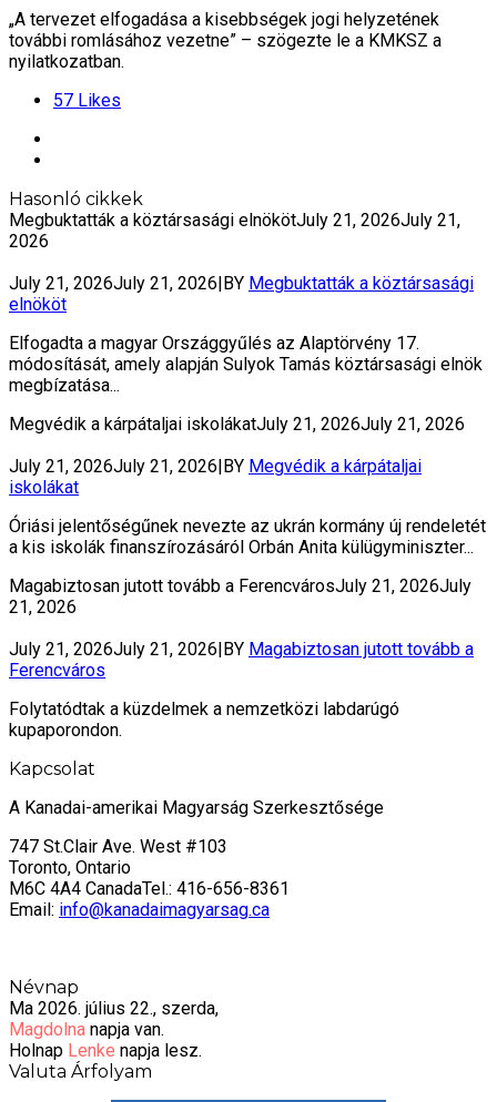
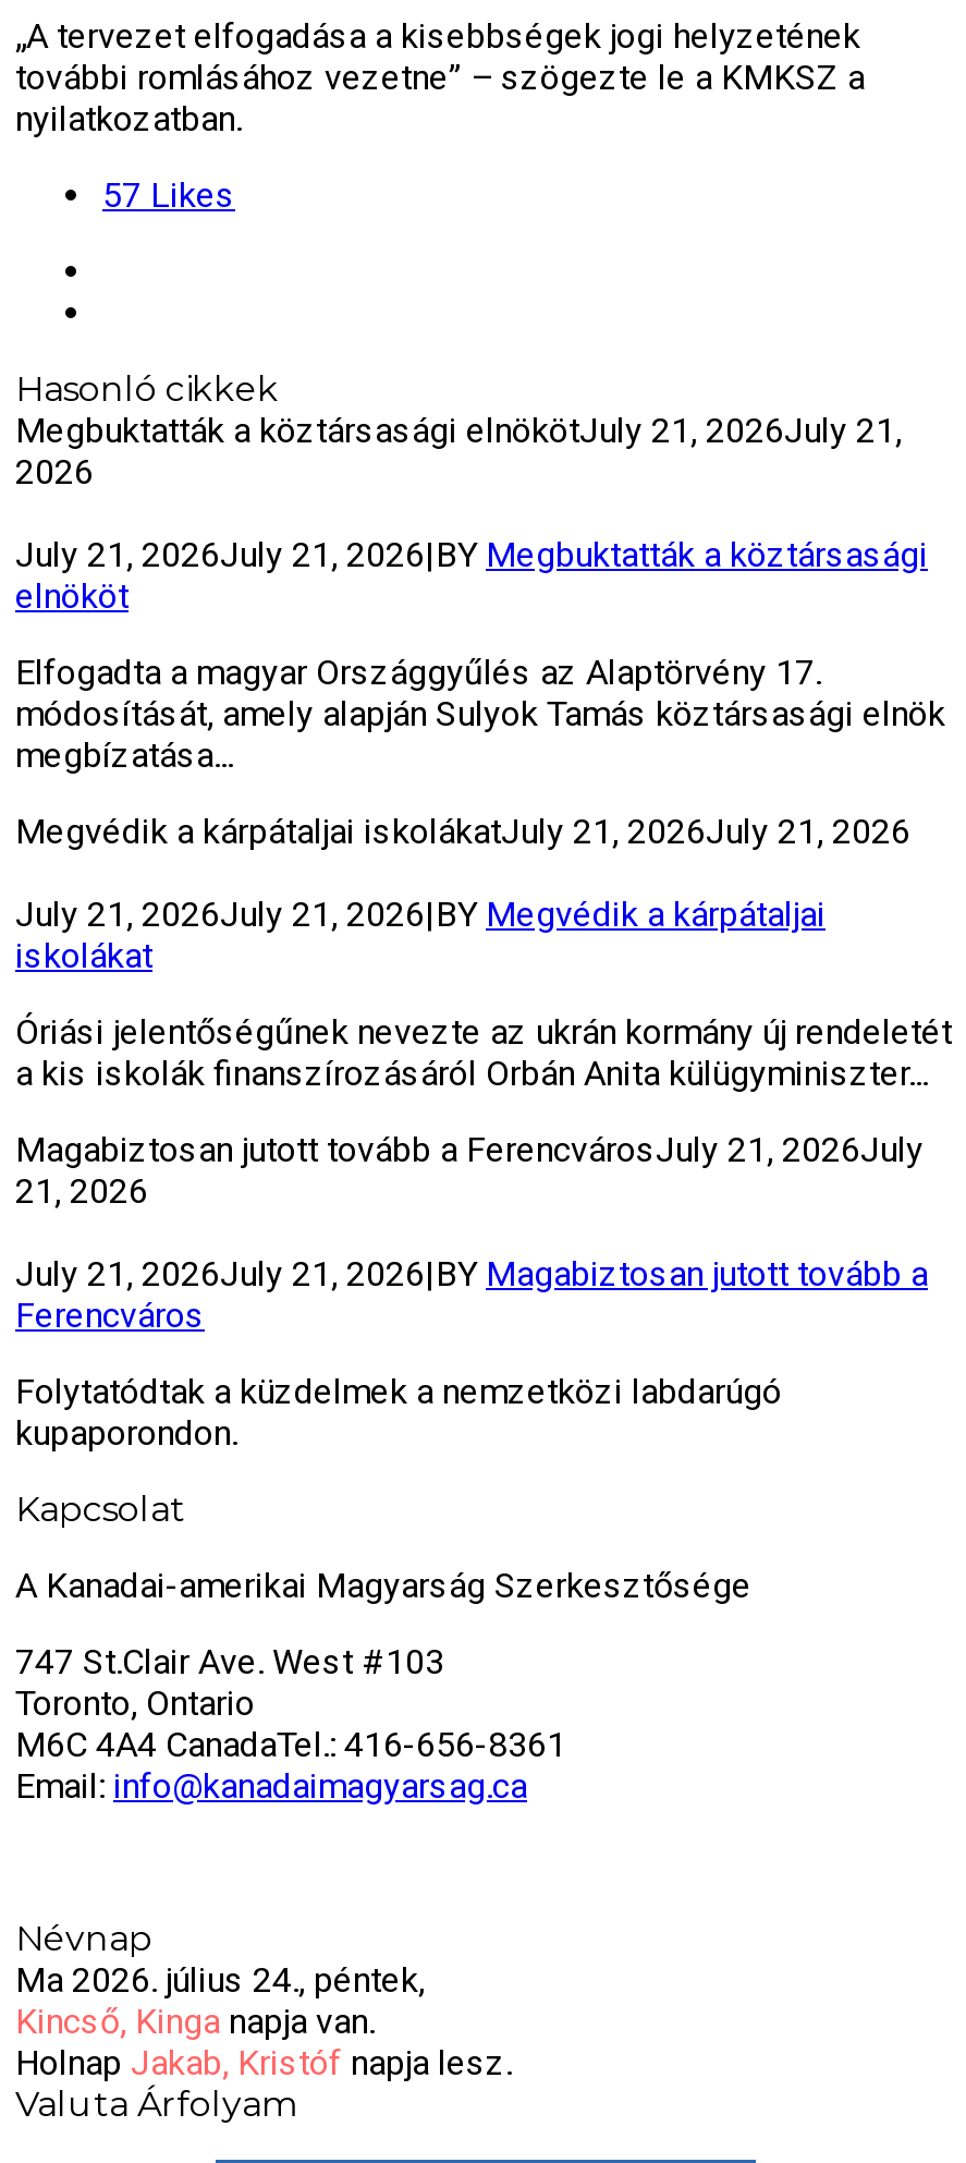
- Ma 2026. július 22., szerda,
- Magdolna napja van.
- Holnap Lenke napja lesz.
+ Ma 2026. július 24., péntek,
+ Kincső, Kinga napja van.
+ Holnap Jakab, Kristóf napja lesz.
